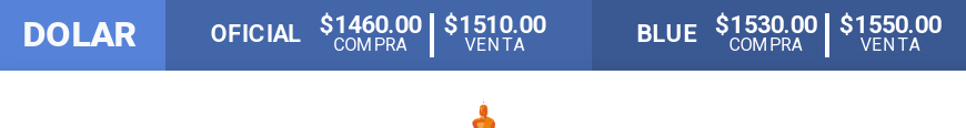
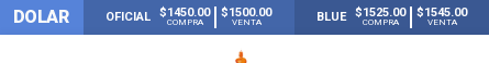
- $1460.00
+ $1450.00

- $1510.00
+ $1500.00

- $1530.00
+ $1525.00

- $1550.00
+ $1545.00
